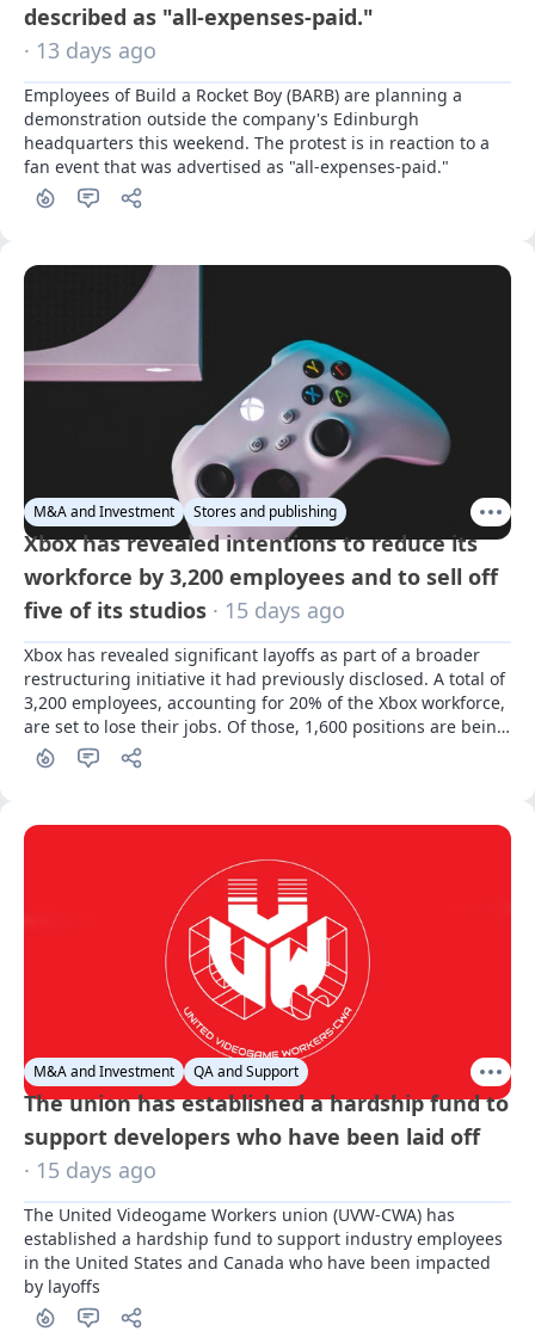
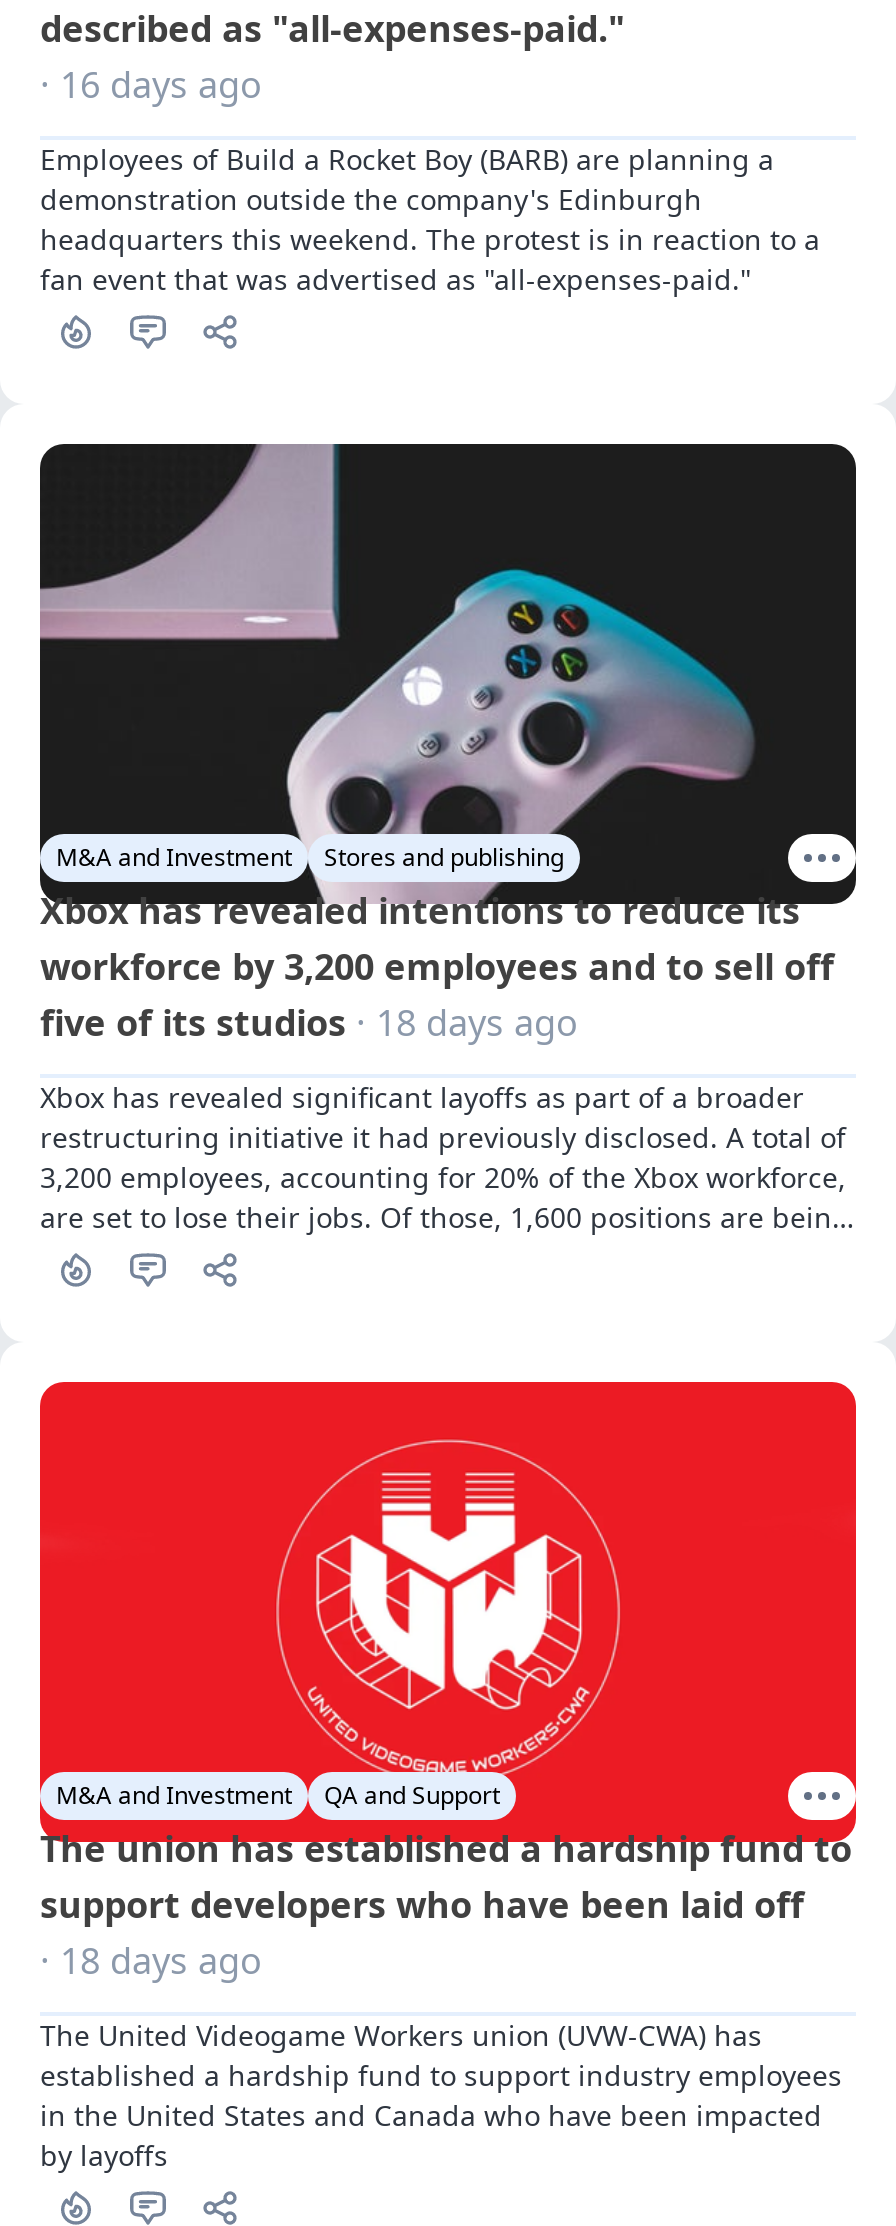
- · 13 days ago
+ · 16 days ago

- five of its studios · 15 days ago
+ five of its studios · 18 days ago

- · 15 days ago
+ · 18 days ago
